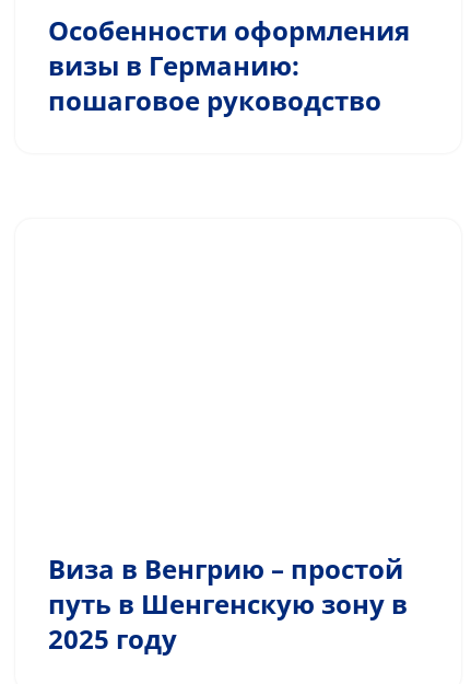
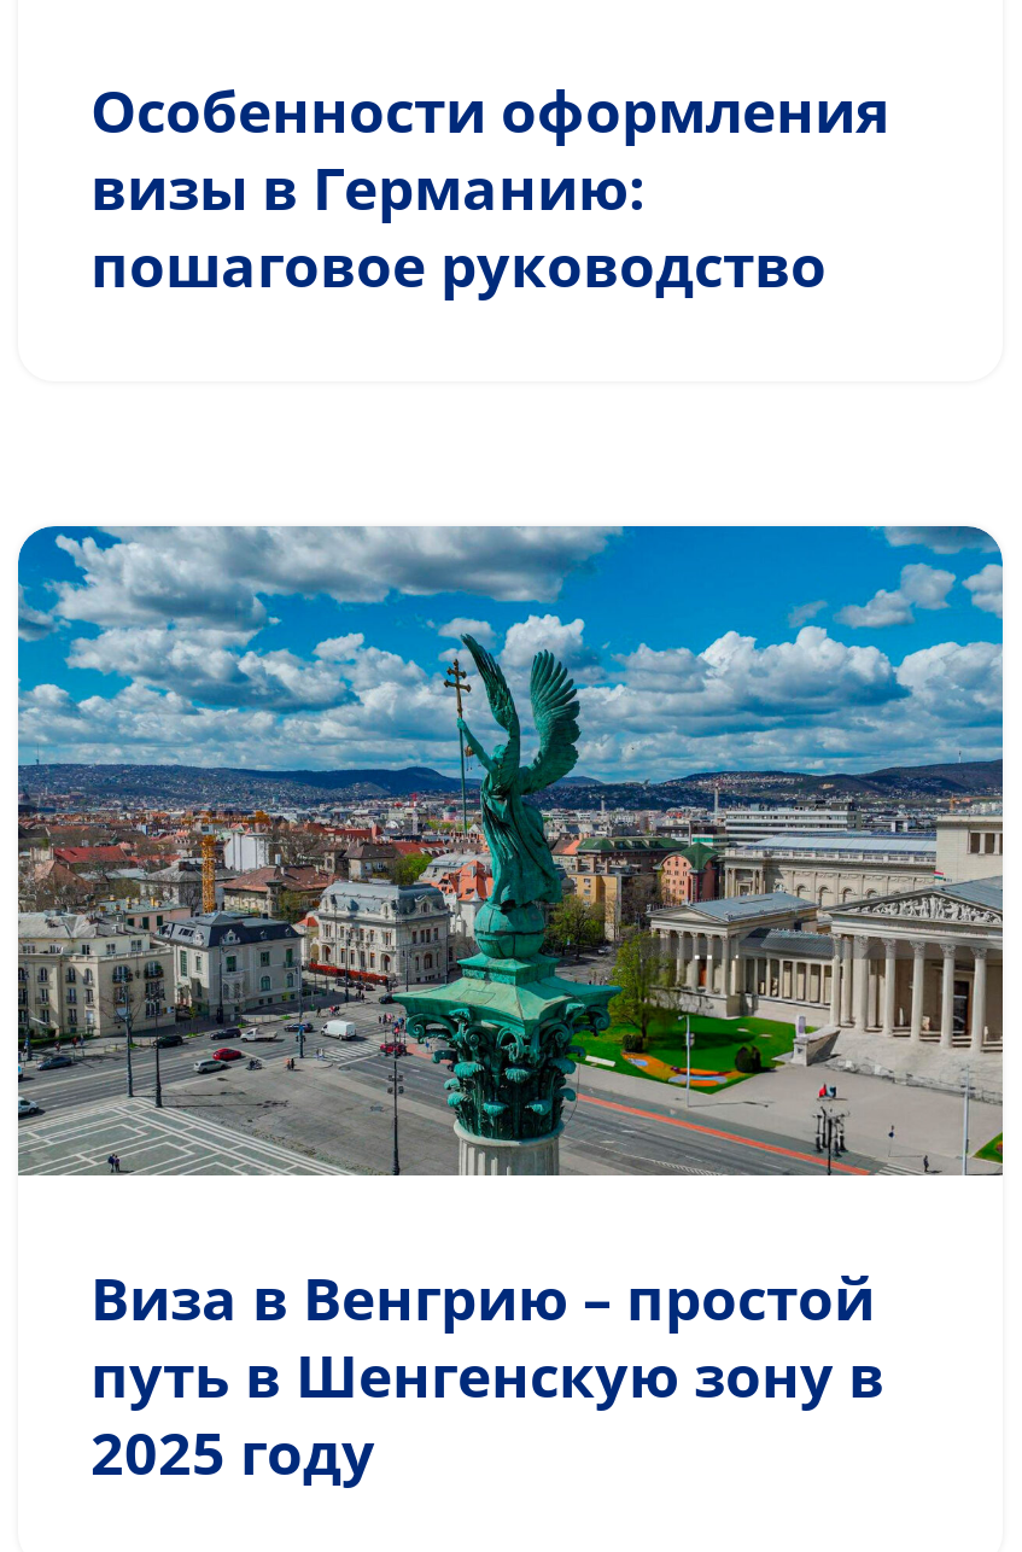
+ [image]
